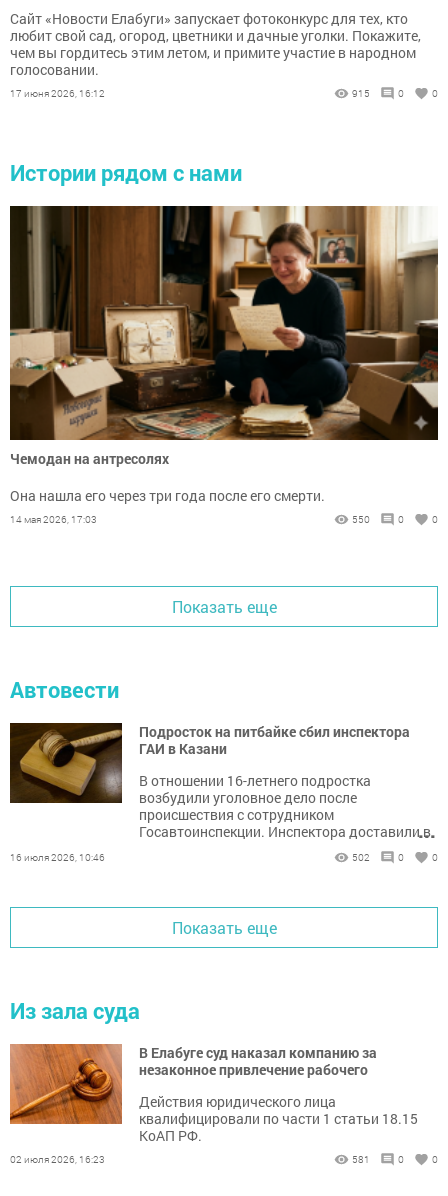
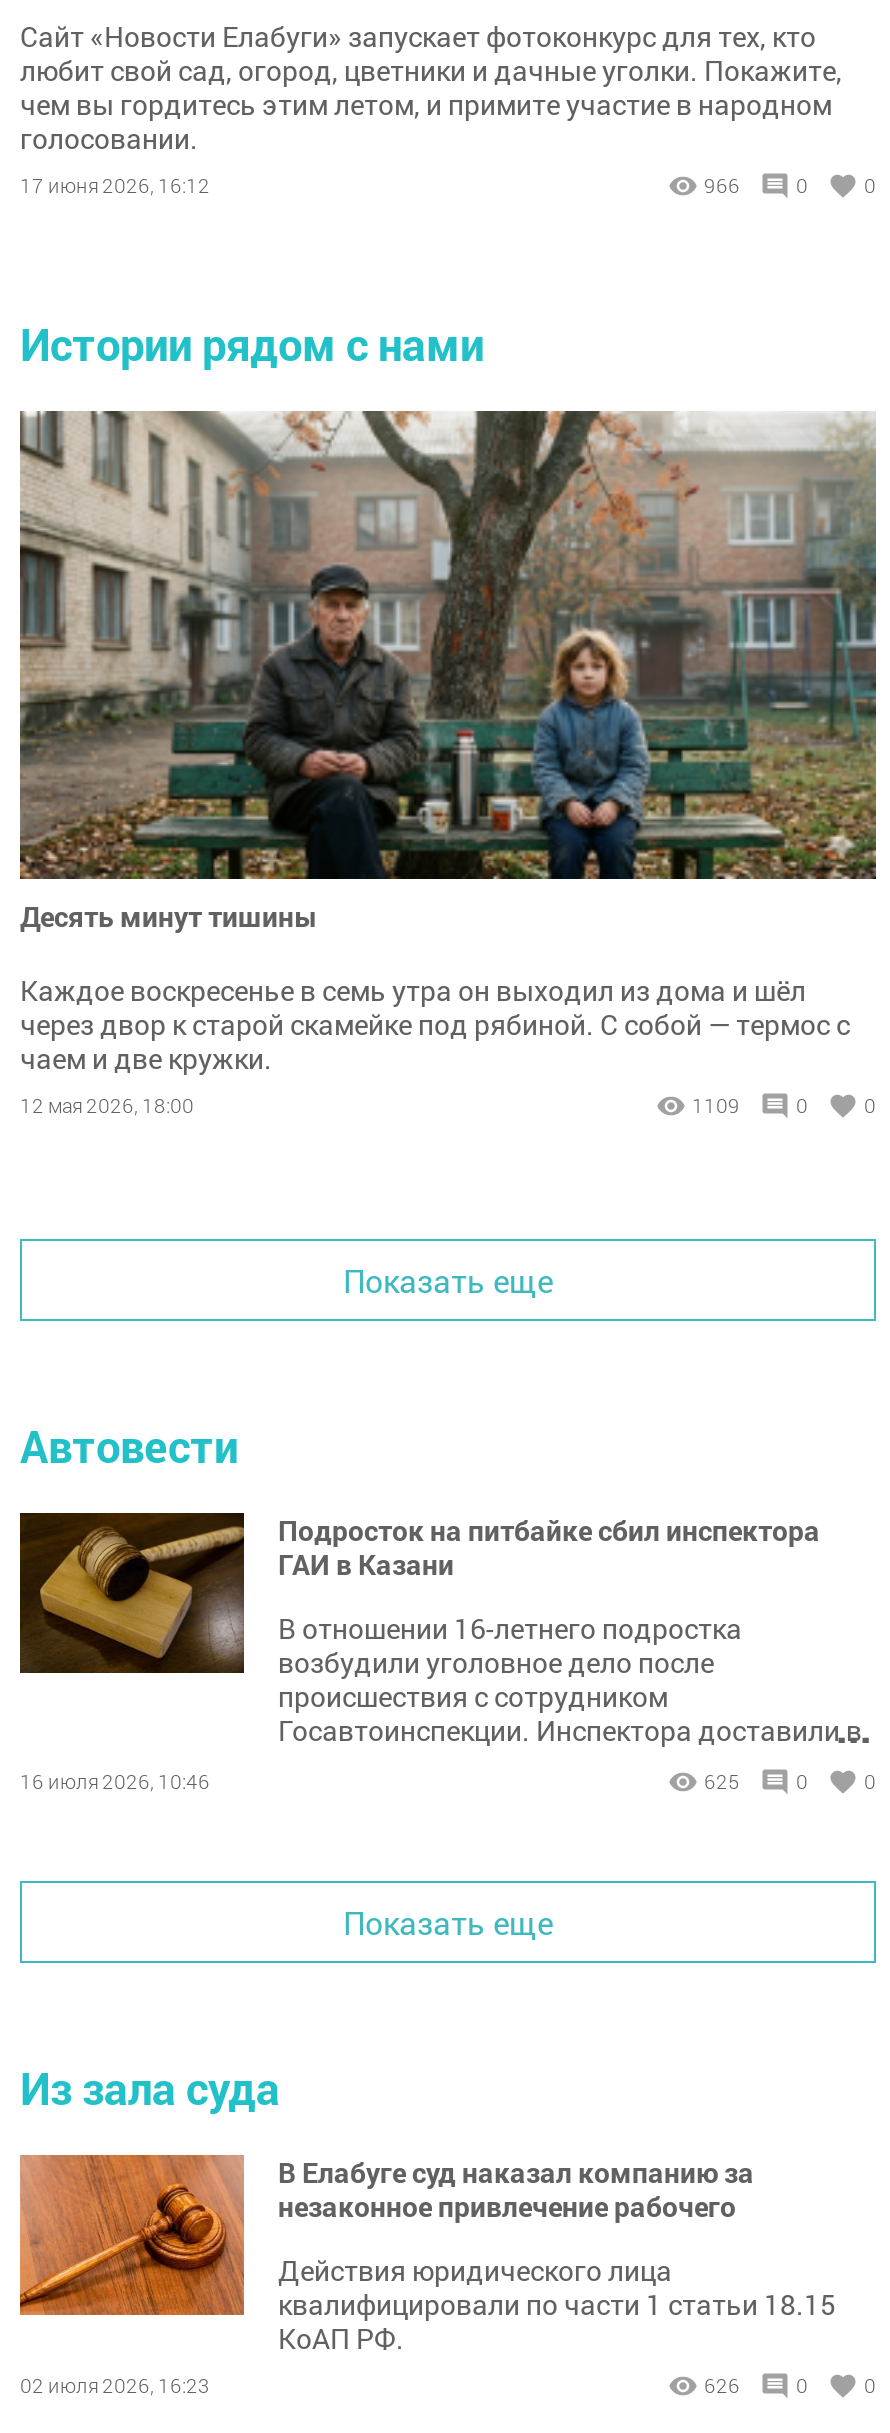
- 915
+ 966

- [image]
- Чемодан на антресолях
+ [image]
+ Десять минут тишины

- Она нашла его через три года после его смерти.
- 14 мая 2026, 17:03
- 550
+ Каждое воскресенье в семь утра он выходил из дома и шёл
+ через двор к старой скамейке под рябиной. С собой — термос с
+ чаем и две кружки.
+ 12 мая 2026, 18:00
+ 1109

- 502
+ 625

- 581
+ 626
